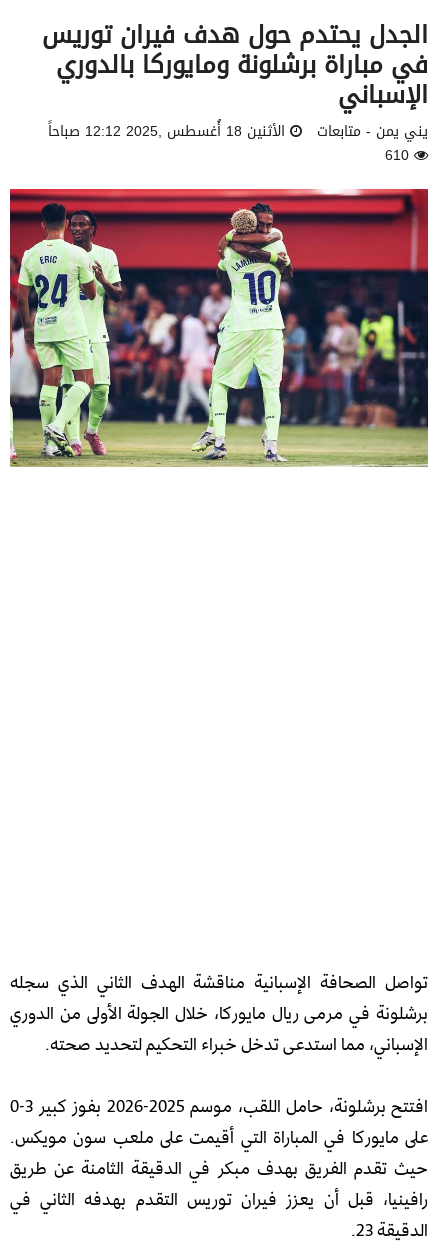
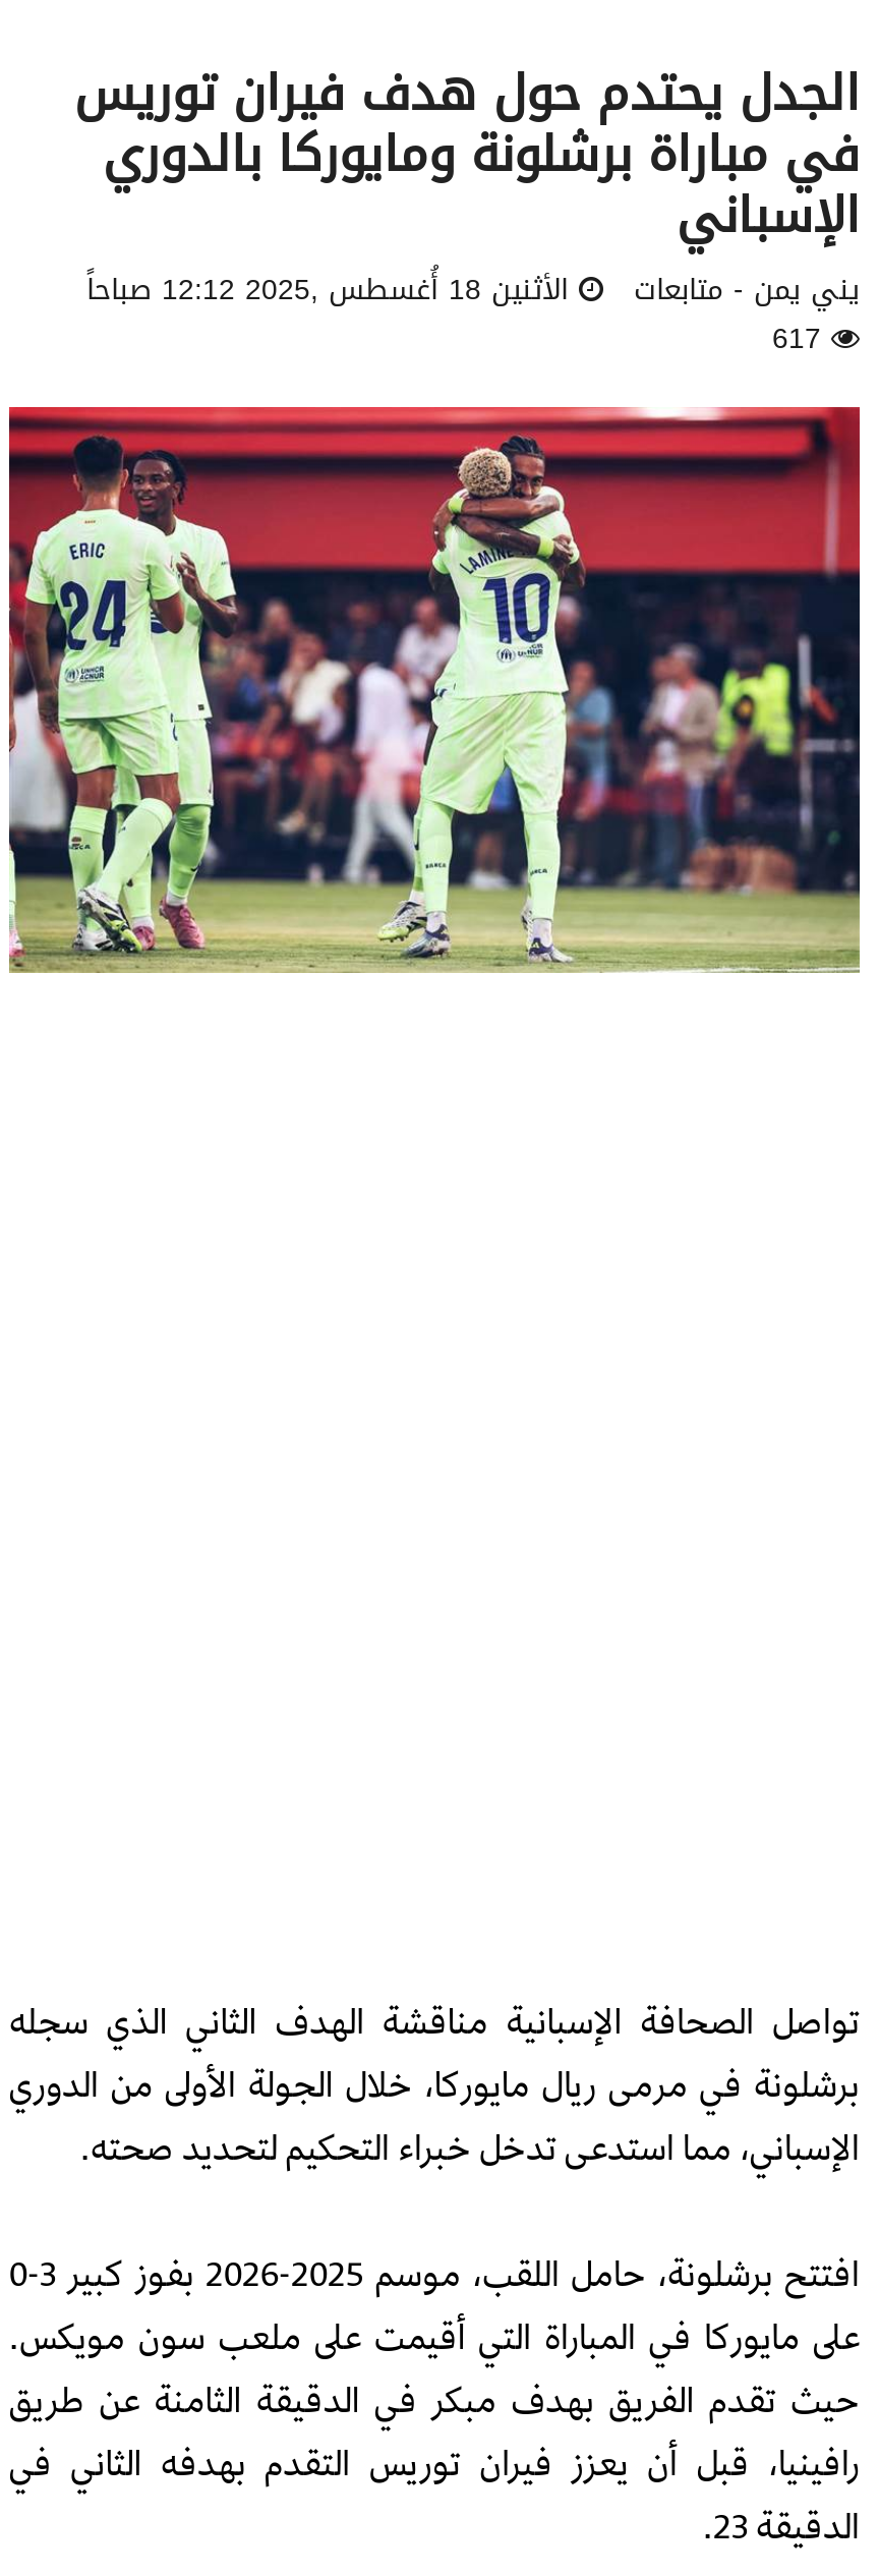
- 610
+ 617
